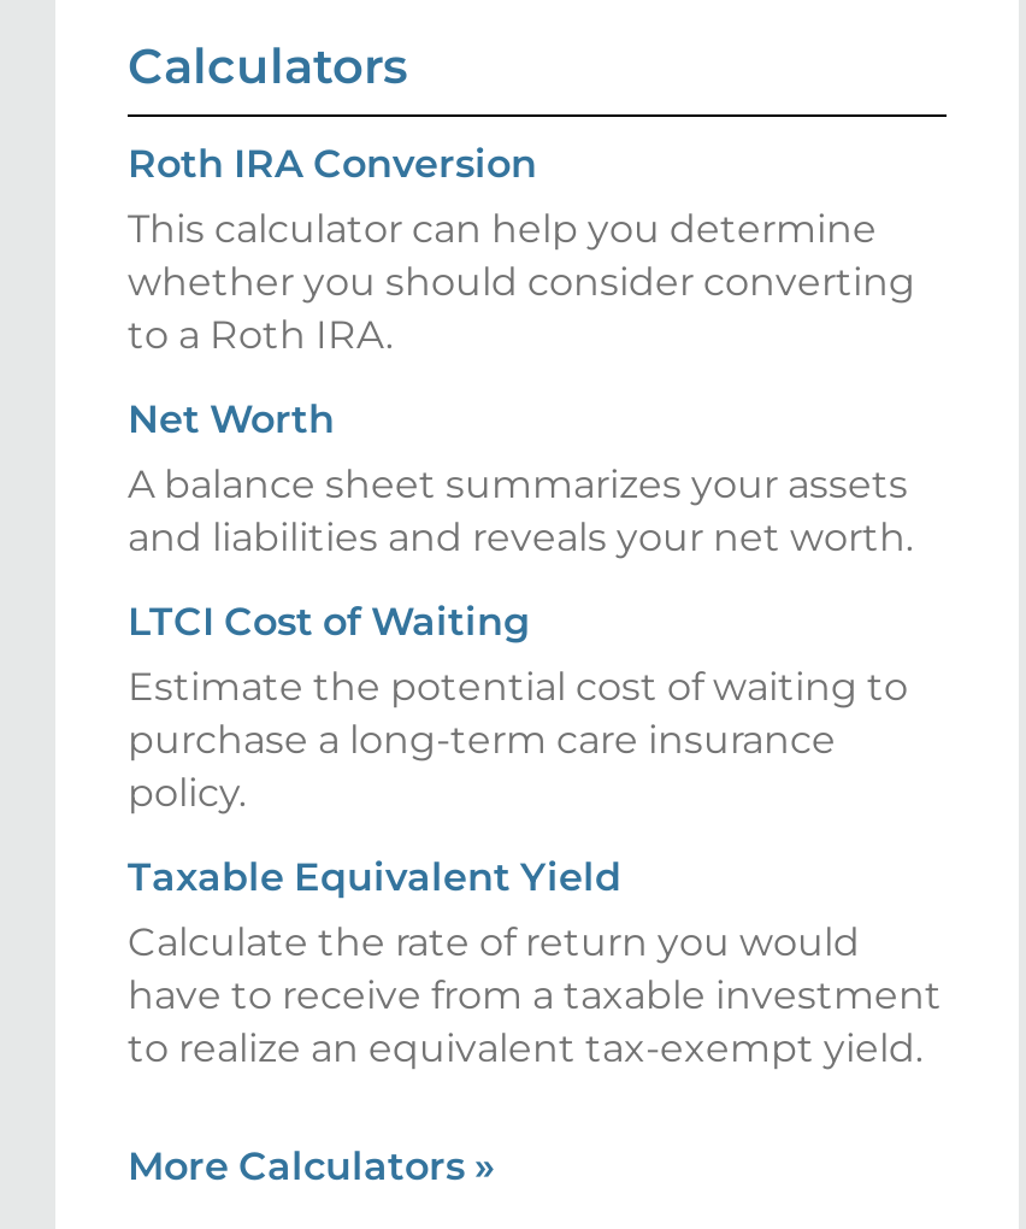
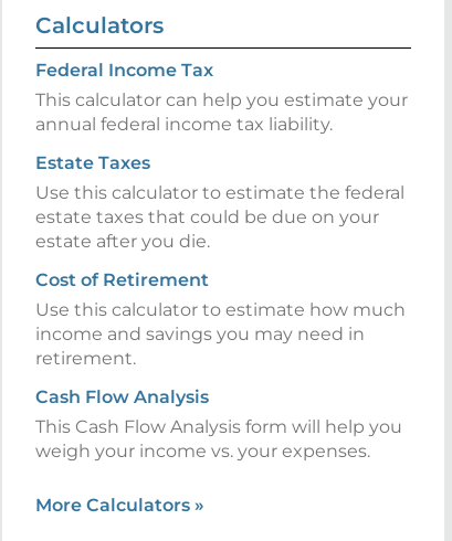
- Roth IRA Conversion
- This calculator can help you determine
- whether you should consider converting
- to a Roth IRA.
+ Federal Income Tax
+ This calculator can help you estimate your
+ annual federal income tax liability.

- Net Worth
- A balance sheet summarizes your assets
- and liabilities and reveals your net worth.
+ Estate Taxes
+ Use this calculator to estimate the federal
+ estate taxes that could be due on your
+ estate after you die.

- LTCI Cost of Waiting
- Estimate the potential cost of waiting to
- purchase a long-term care insurance
- policy.
+ Cost of Retirement
+ Use this calculator to estimate how much
+ income and savings you may need in
+ retirement.

- Taxable Equivalent Yield
- Calculate the rate of return you would
- have to receive from a taxable investment
- to realize an equivalent tax-exempt yield.
+ Cash Flow Analysis
+ This Cash Flow Analysis form will help you
+ weigh your income vs. your expenses.
